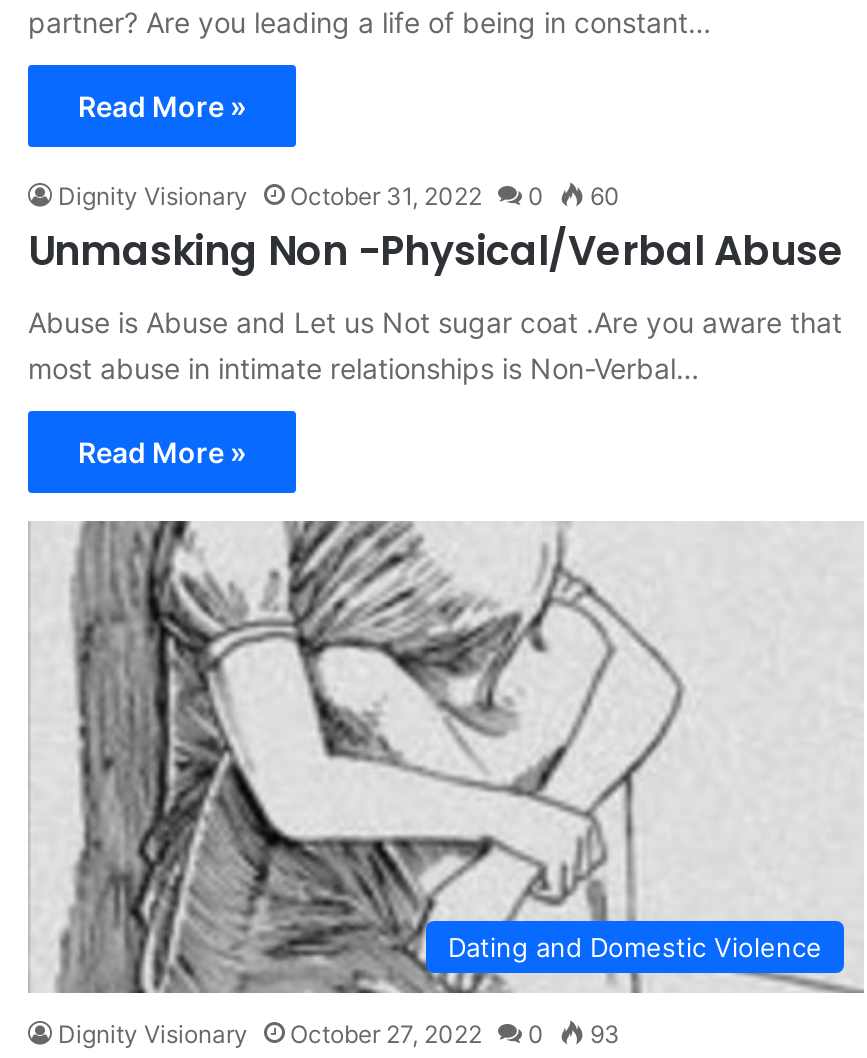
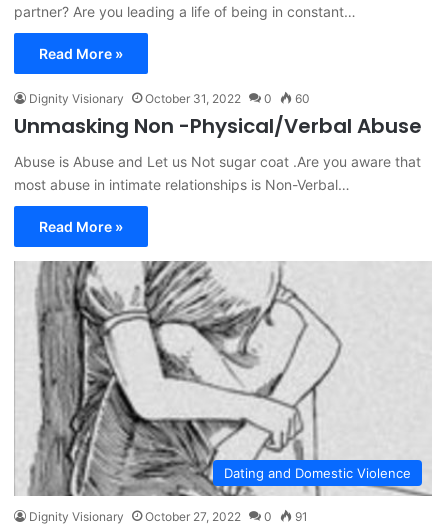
- Dignity Visionary October 27, 2022 0 93
+ Dignity Visionary October 27, 2022 0 91
